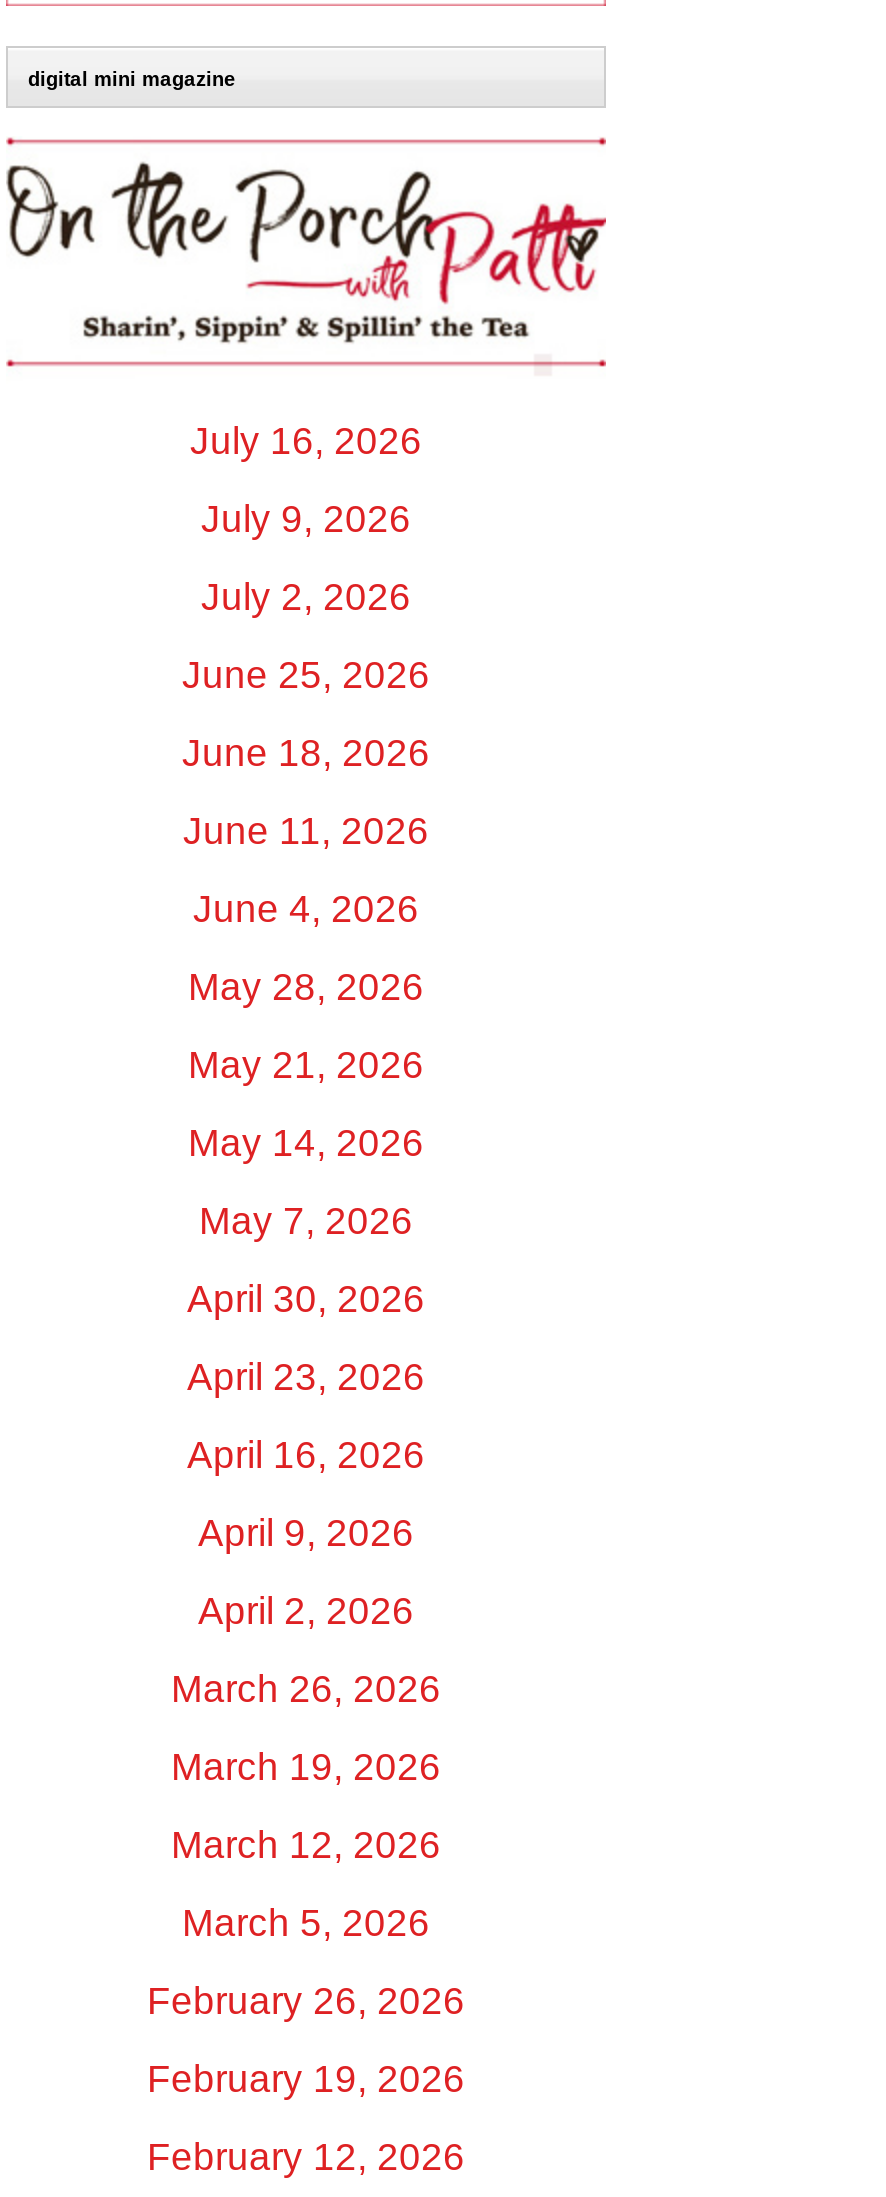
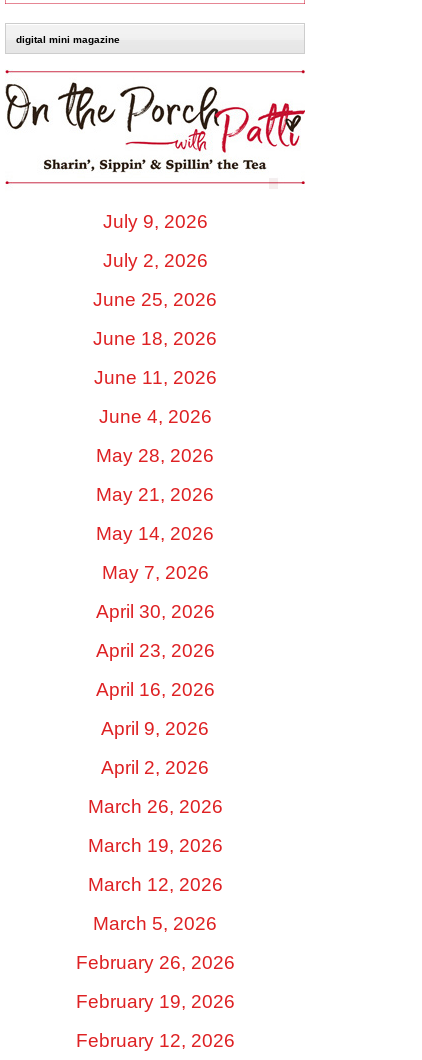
- July 16, 2026
